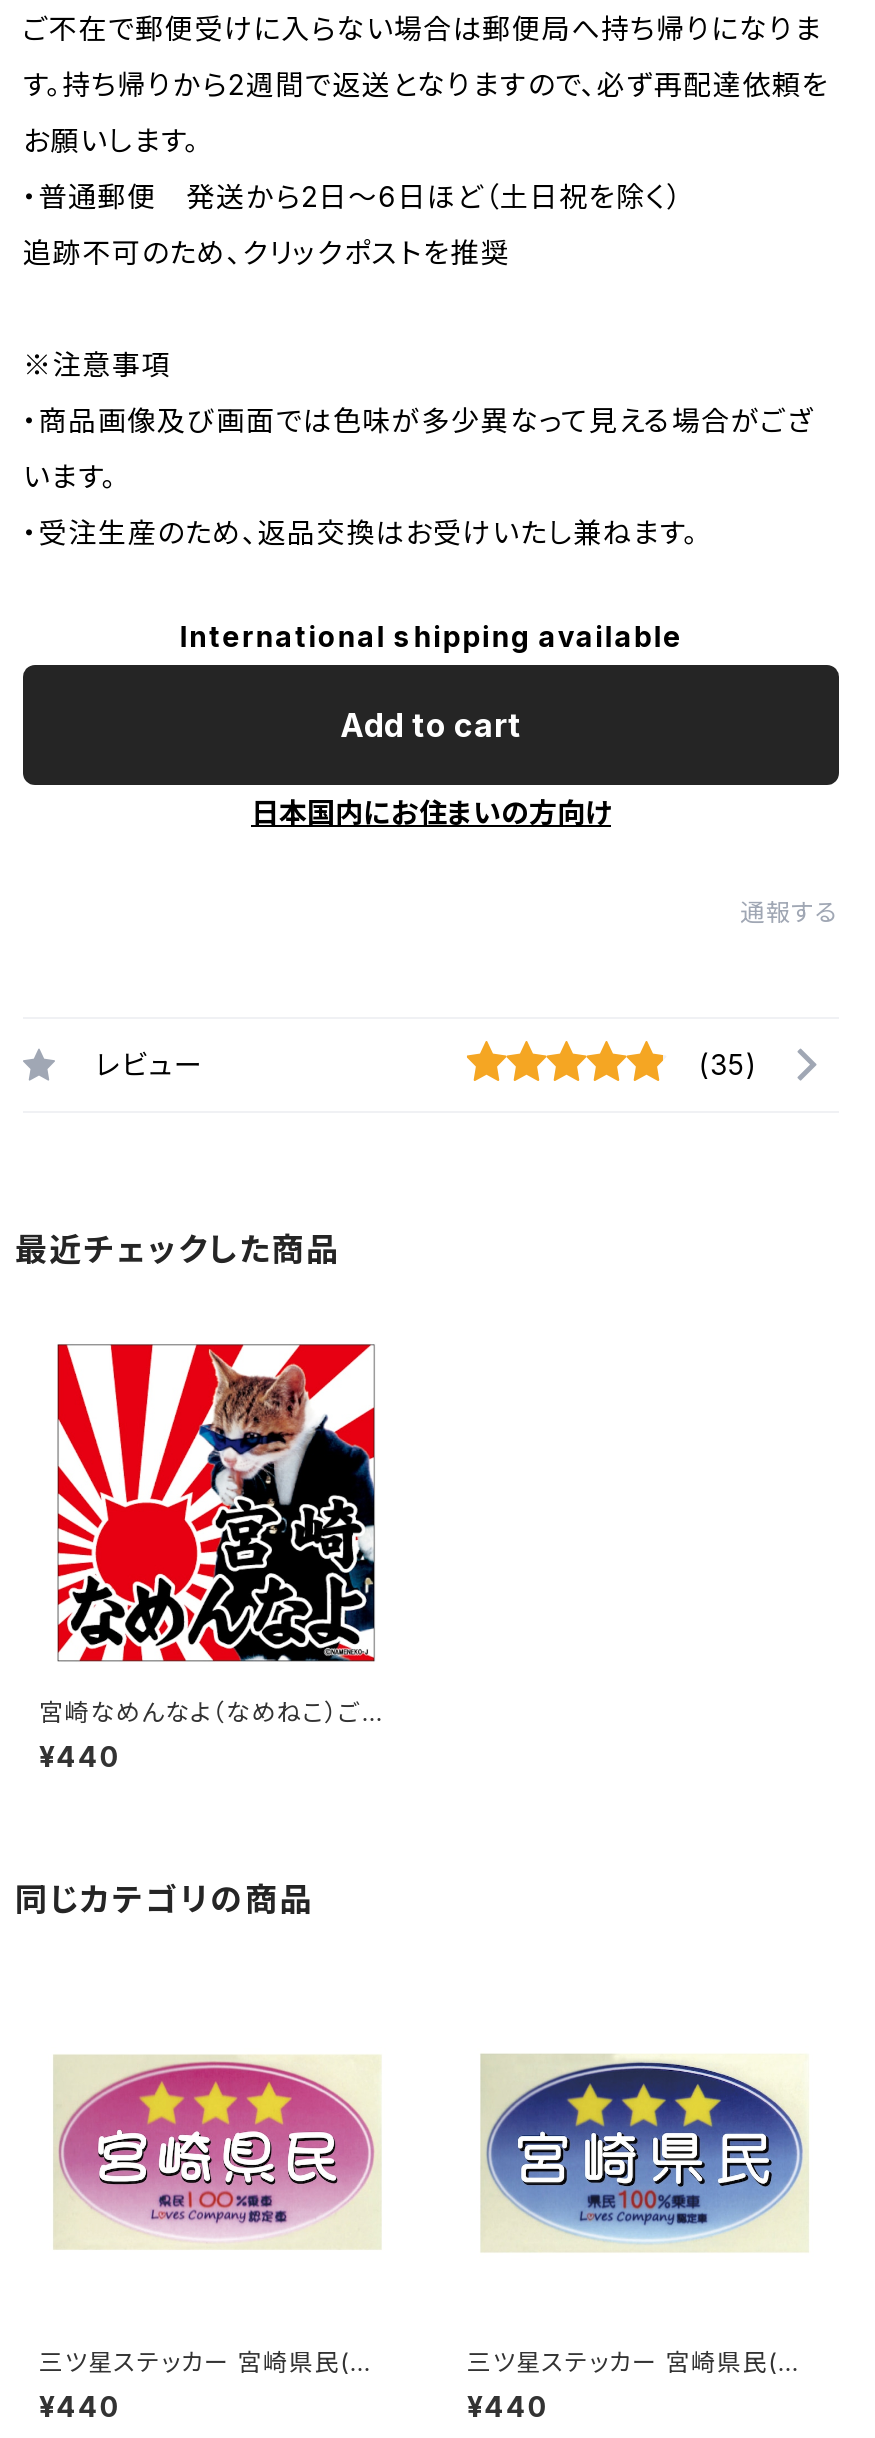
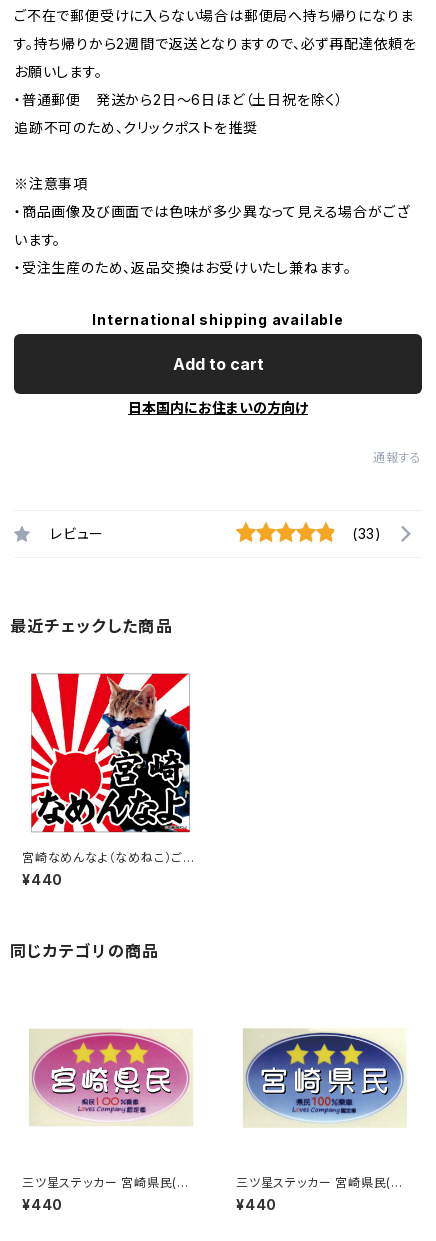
- (35)
+ (33)
